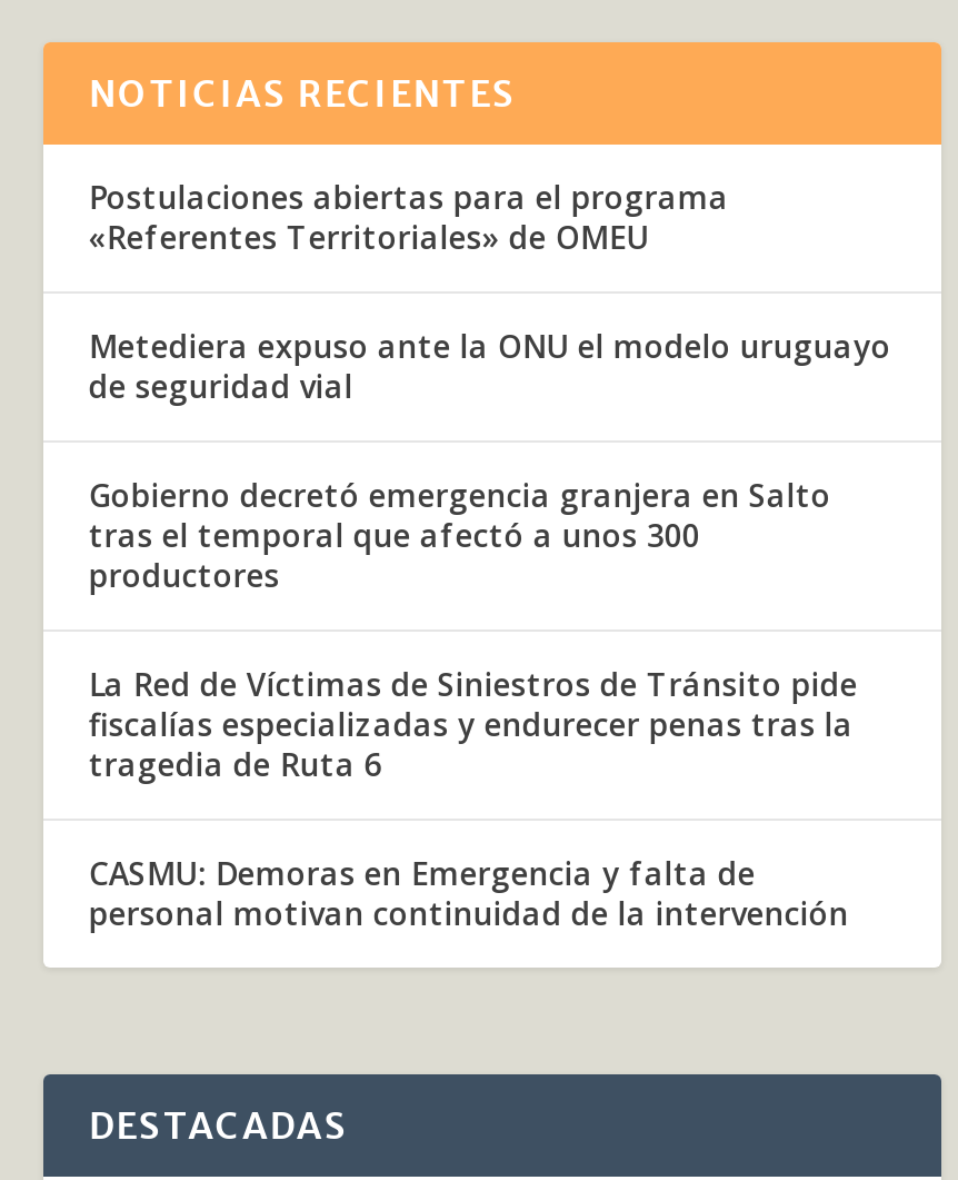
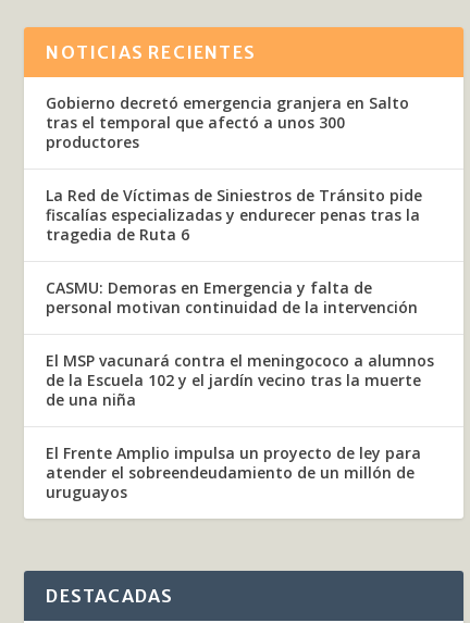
- Postulaciones abiertas para el programa
- «Referentes Territoriales» de OMEU
- Metediera expuso ante la ONU el modelo uruguayo
- de seguridad vial

moved up: Gobierno decretó emergencia granjera en Salto | tras el temporal que afectó a unos 300 | productores | La Red de Víctimas de Siniestros de Tránsito pide | fiscalías especializadas y endurecer penas tras la | tragedia de Ruta 6 | CASMU: Demoras en Emergencia y falta de | personal motivan continuidad de la intervención

+ El MSP vacunará contra el meningococo a alumnos
+ de la Escuela 102 y el jardín vecino tras la muerte
+ de una niña
+ El Frente Amplio impulsa un proyecto de ley para
+ atender el sobreendeudamiento de un millón de
+ uruguayos
